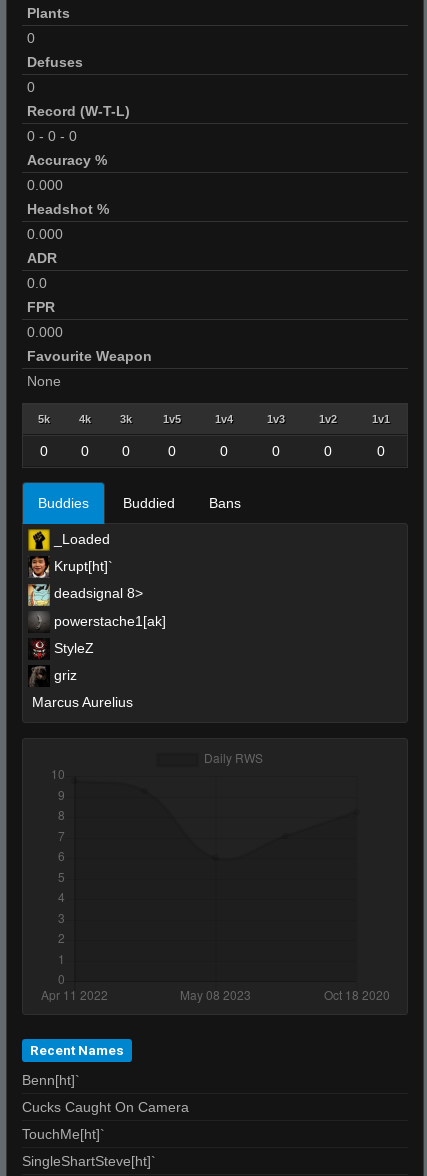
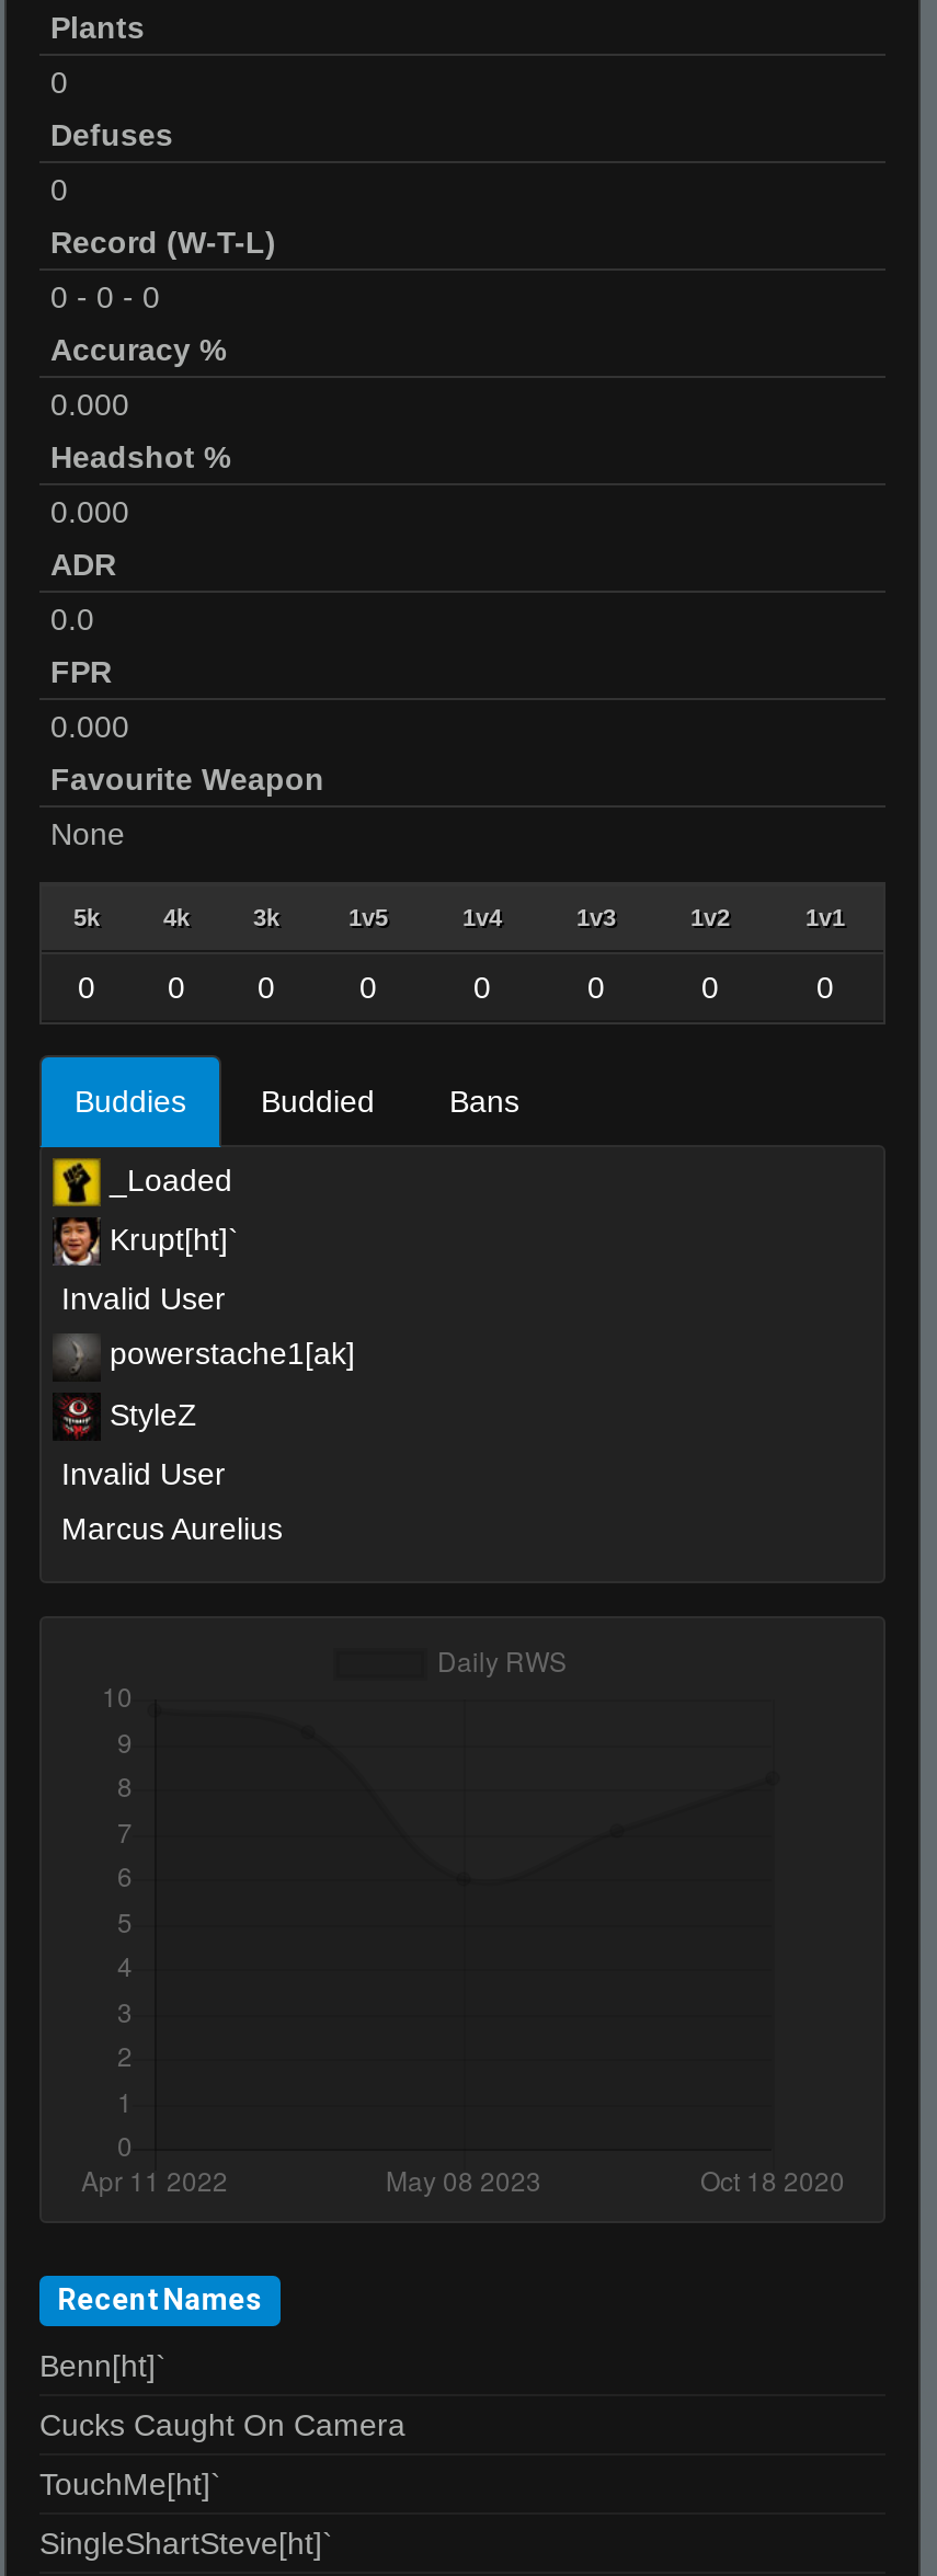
- deadsignal 8>
+ Invalid User

- griz
+ Invalid User
